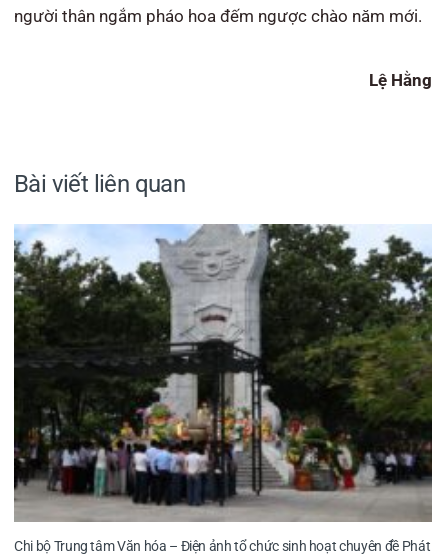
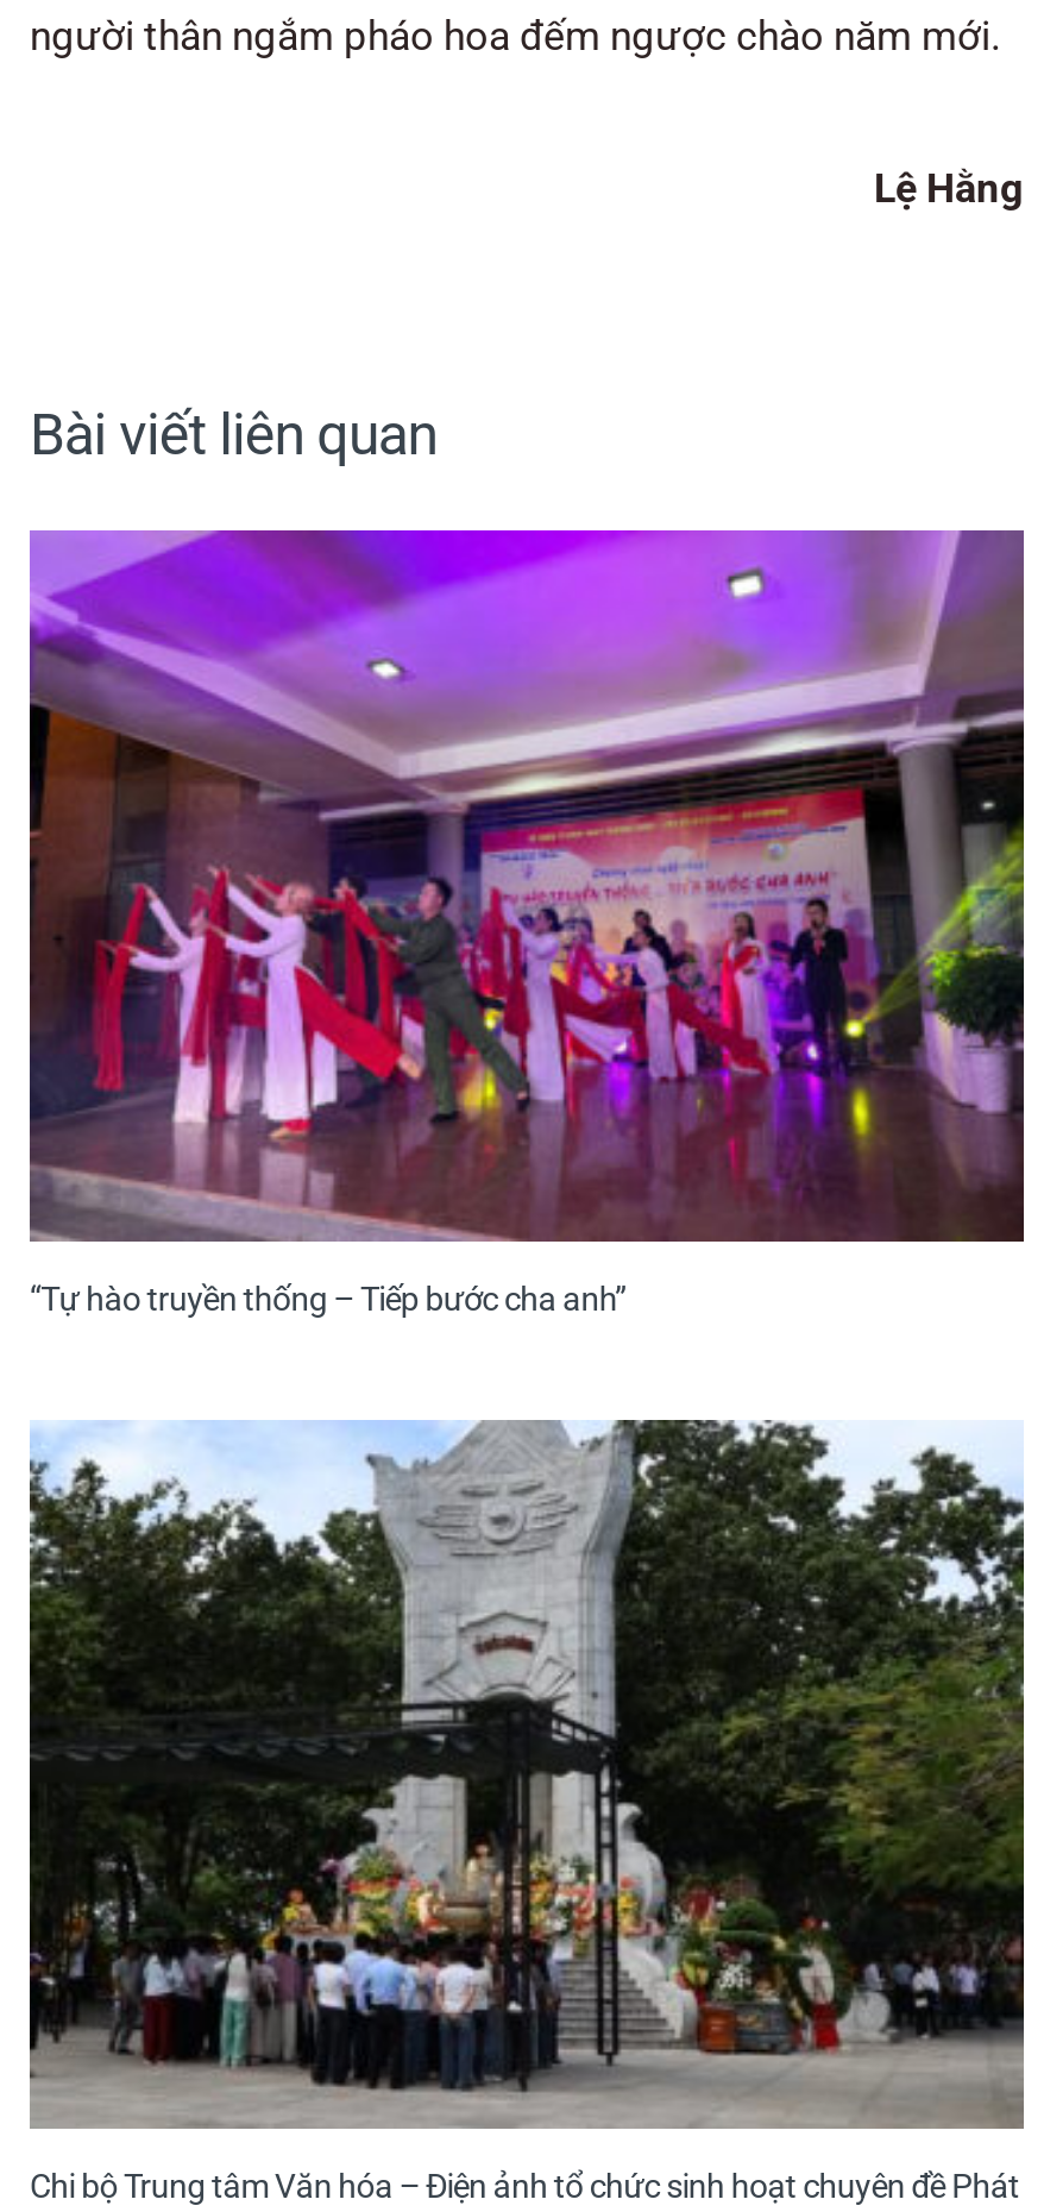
+ [image]
+ “Tự hào truyền thống – Tiếp bước cha anh”
